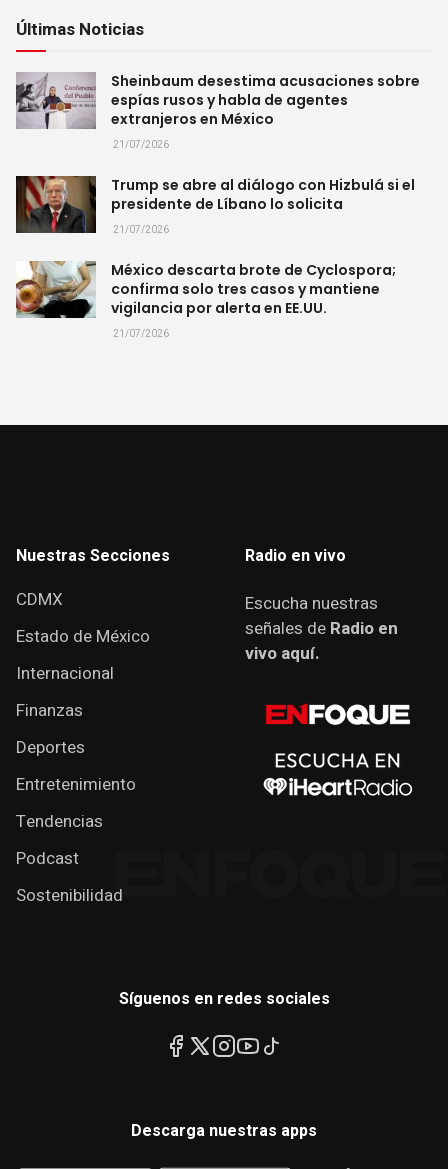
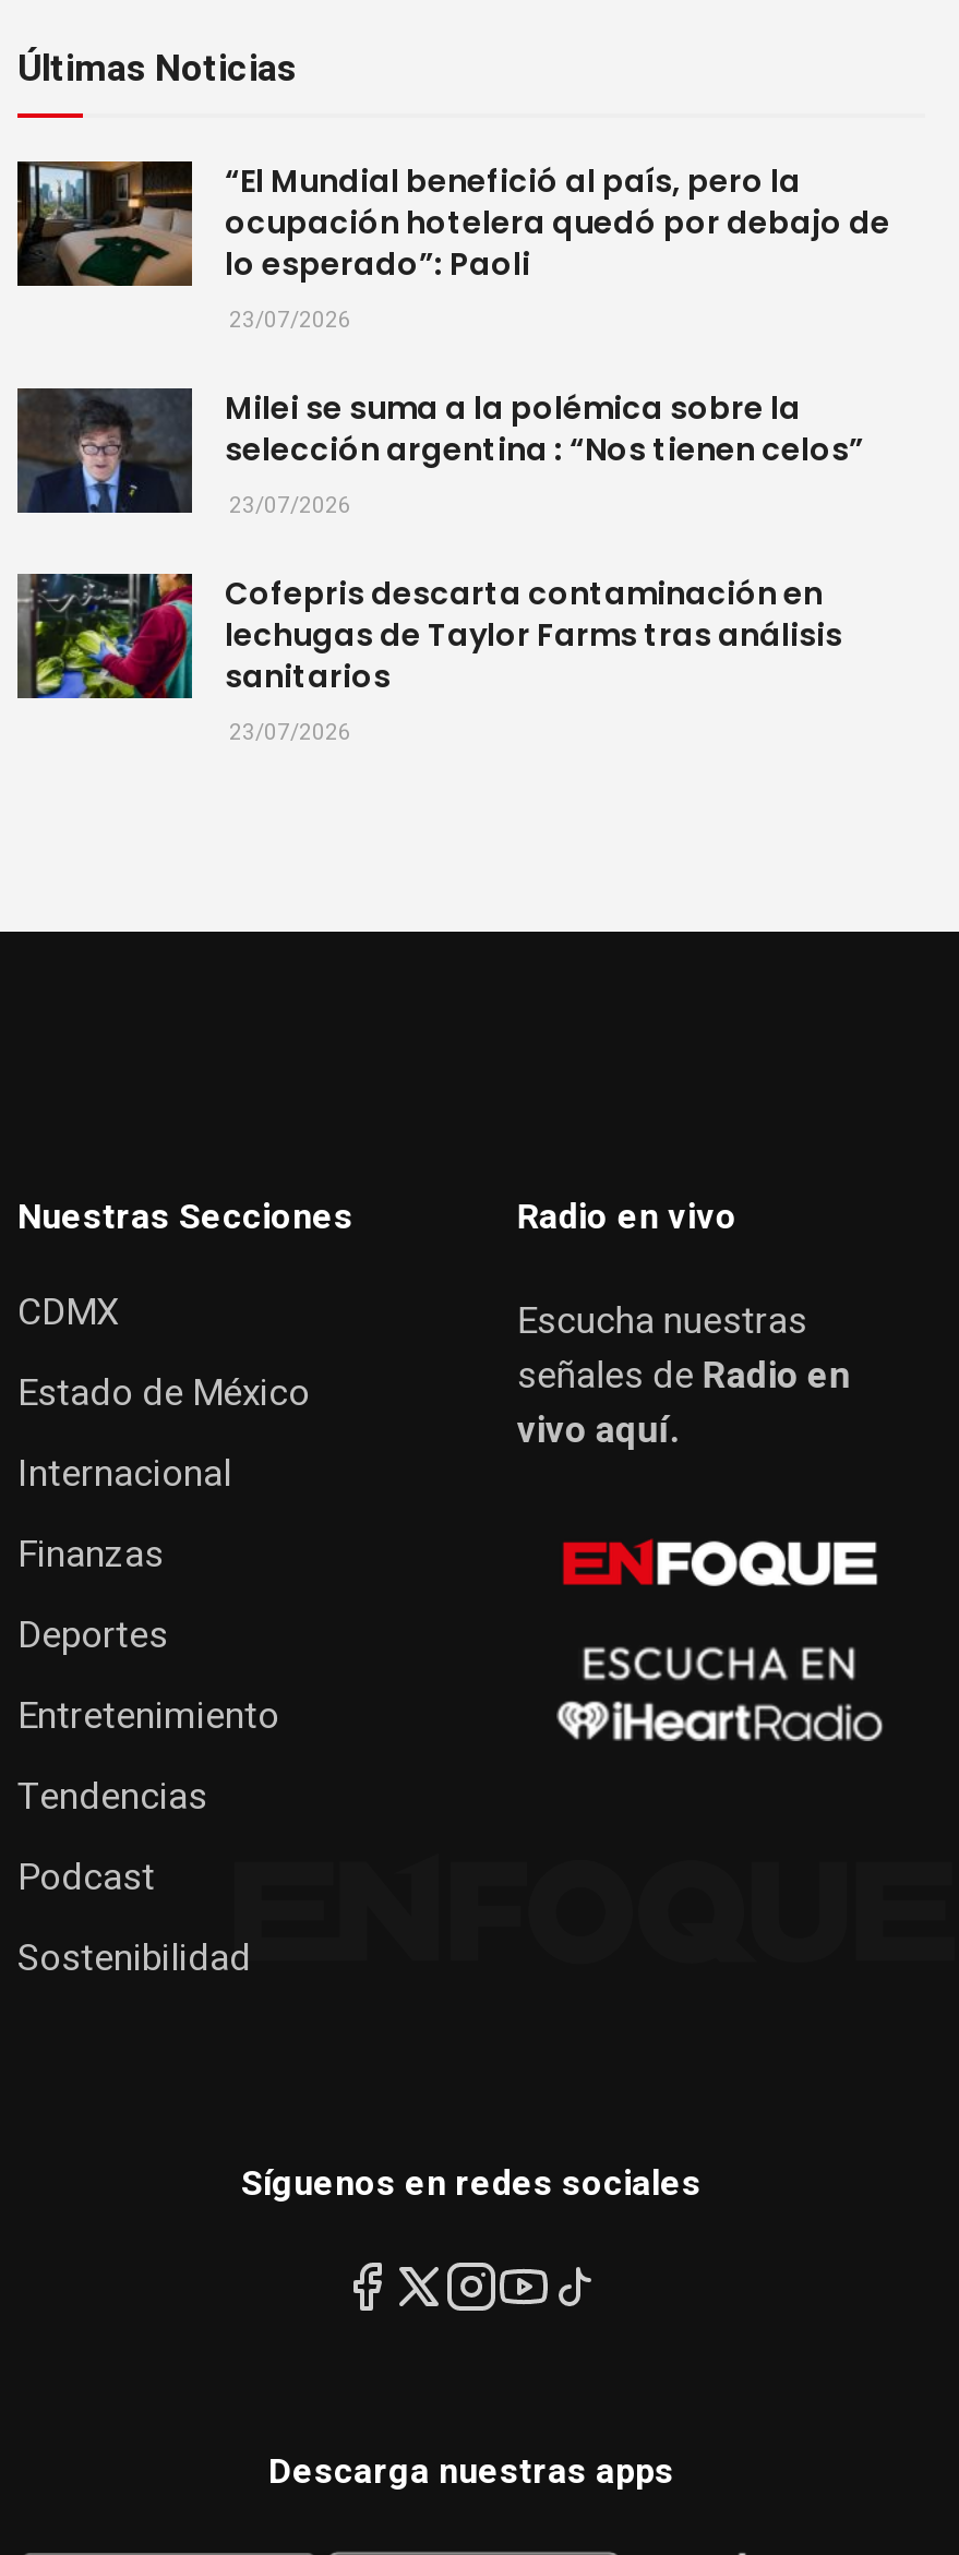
- [image]
- Sheinbaum desestima acusaciones sobre
- espías rusos y habla de agentes
- extranjeros en México
- 21/07/2026
+ [image]
+ “El Mundial benefició al país, pero la
+ ocupación hotelera quedó por debajo de
+ lo esperado”: Paoli
+ 23/07/2026

- [image]
- Trump se abre al diálogo con Hizbulá si el
- presidente de Líbano lo solicita
- 21/07/2026
+ [image]
+ Milei se suma a la polémica sobre la
+ selección argentina : “Nos tienen celos”
+ 23/07/2026

- [image]
- México descarta brote de Cyclospora;
- confirma solo tres casos y mantiene
- vigilancia por alerta en EE.UU.
- 21/07/2026
+ [image]
+ Cofepris descarta contaminación en
+ lechugas de Taylor Farms tras análisis
+ sanitarios
+ 23/07/2026
